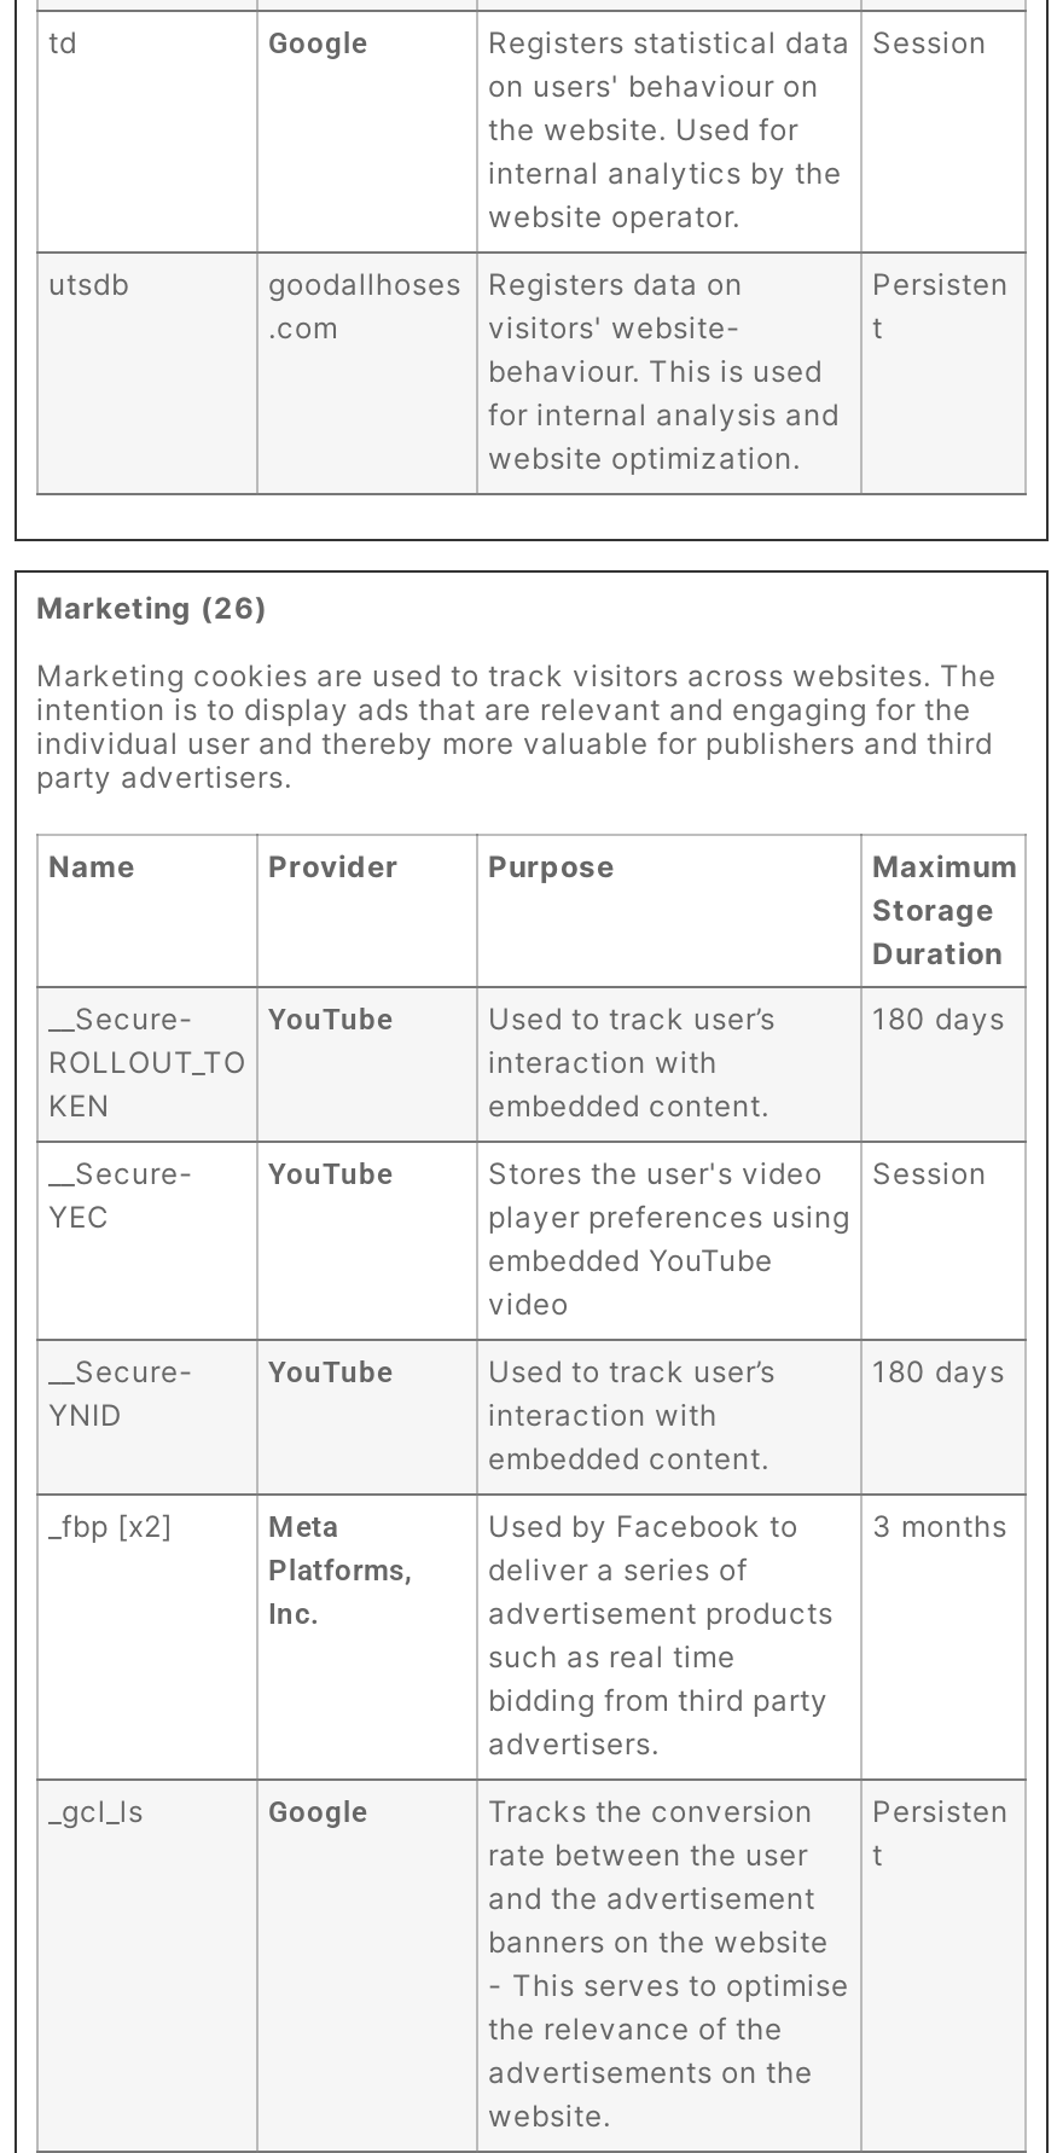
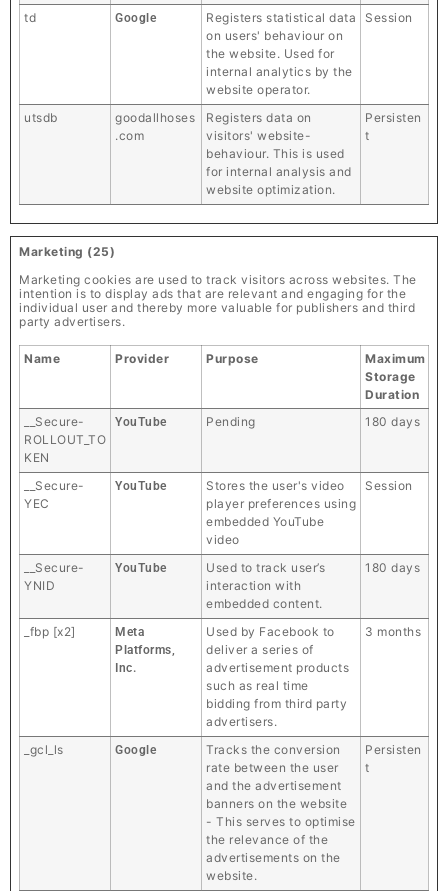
- Marketing (26)
+ Marketing (25)

- Used to track user’s
- interaction with
- embedded content.
+ Pending
